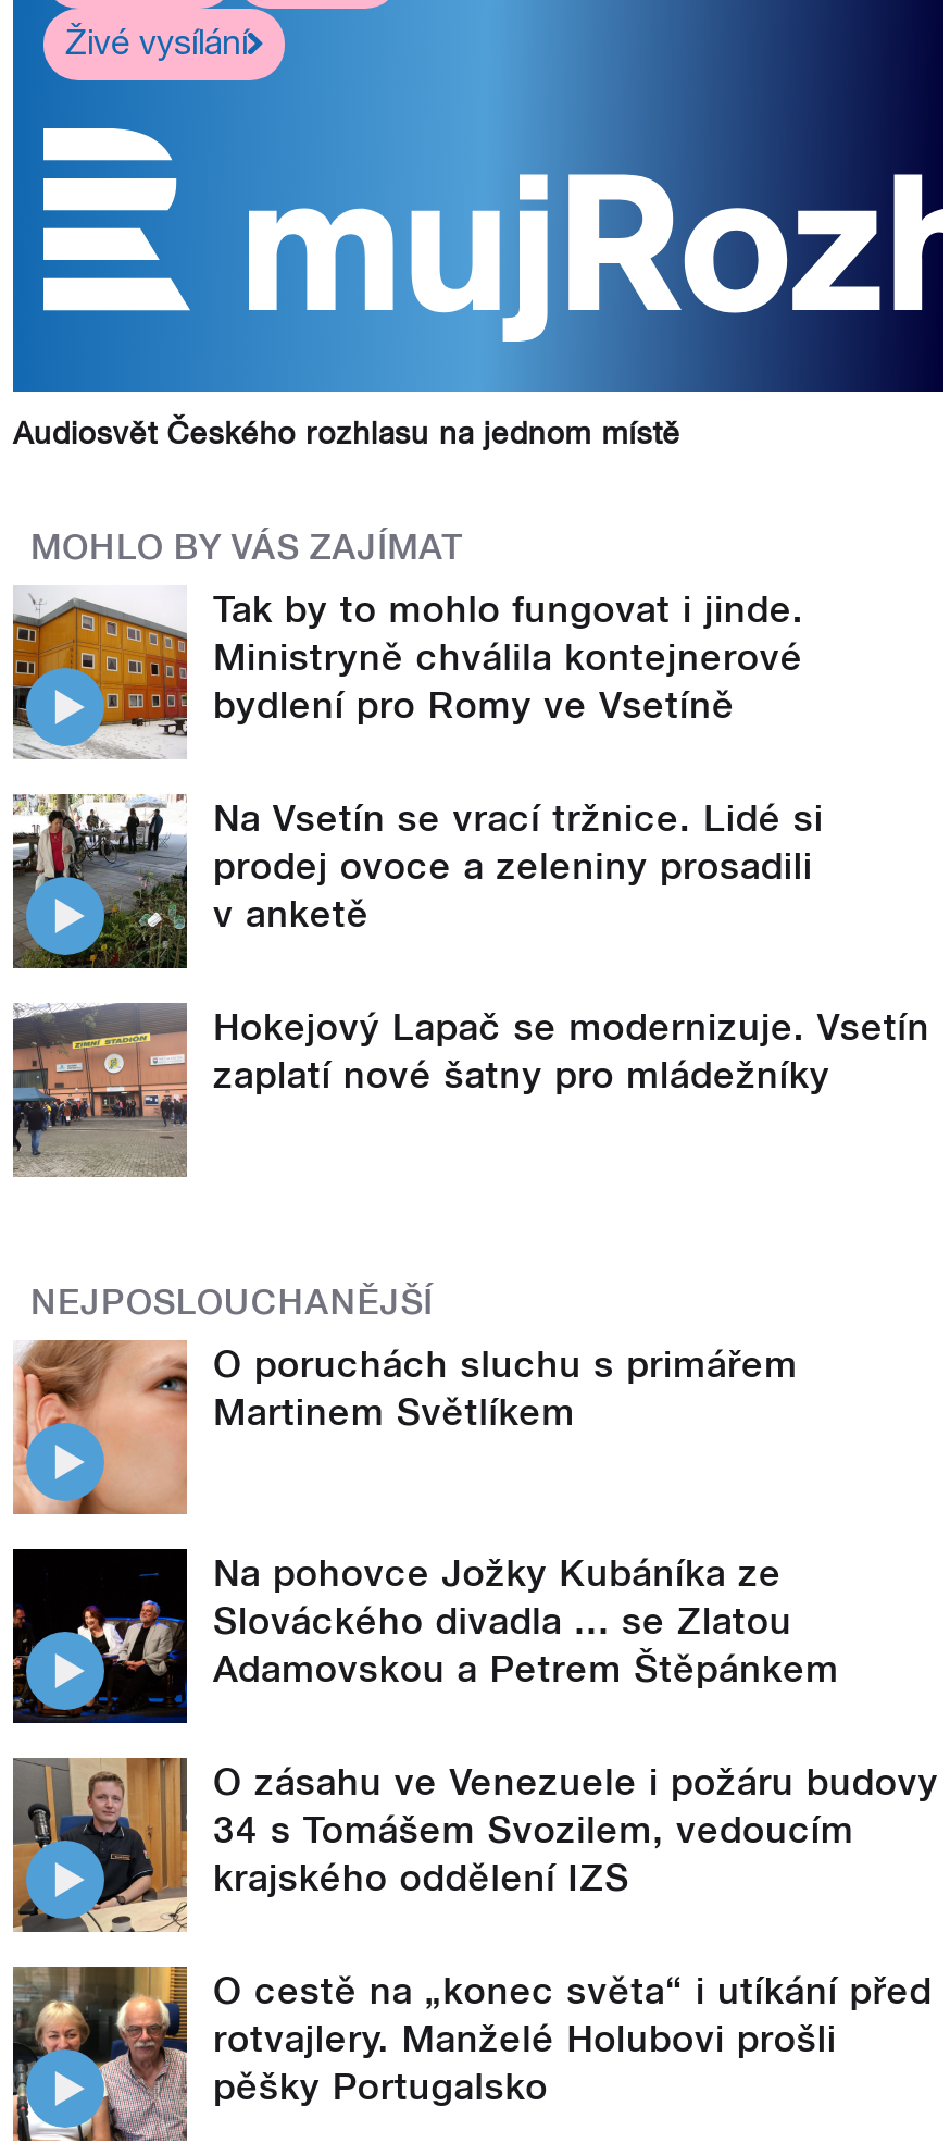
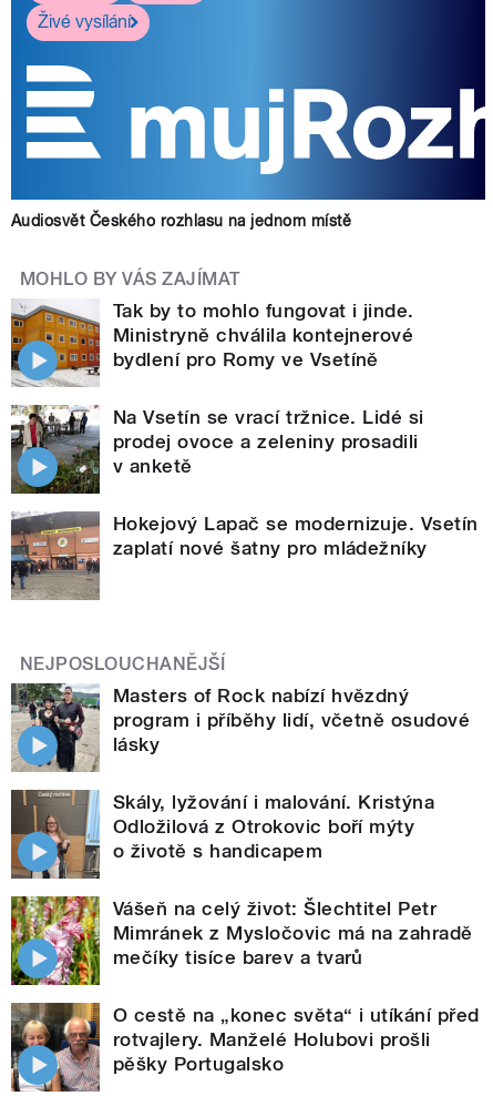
- [image]
- O poruchách sluchu s primářem
- Martinem Světlíkem
+ [image]
+ Masters of Rock nabízí hvězdný
+ program i příběhy lidí, včetně osudové
+ lásky

- [image]
- Na pohovce Jožky Kubáníka ze
- Slováckého divadla ... se Zlatou
- Adamovskou a Petrem Štěpánkem
+ [image]
+ Skály, lyžování i malování. Kristýna
+ Odložilová z Otrokovic boří mýty
+ o životě s handicapem

- [image]
- O zásahu ve Venezuele i požáru budovy
- 34 s Tomášem Svozilem, vedoucím
- krajského oddělení IZS
+ [image]
+ Vášeň na celý život: Šlechtitel Petr
+ Mimránek z Mysločovic má na zahradě
+ mečíky tisíce barev a tvarů
